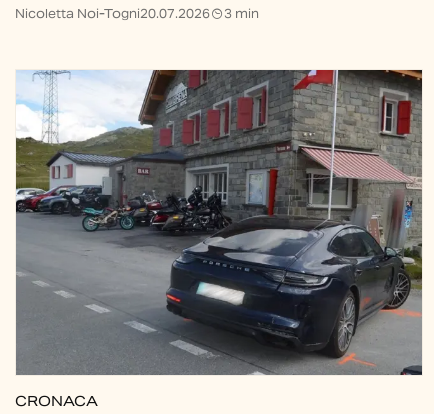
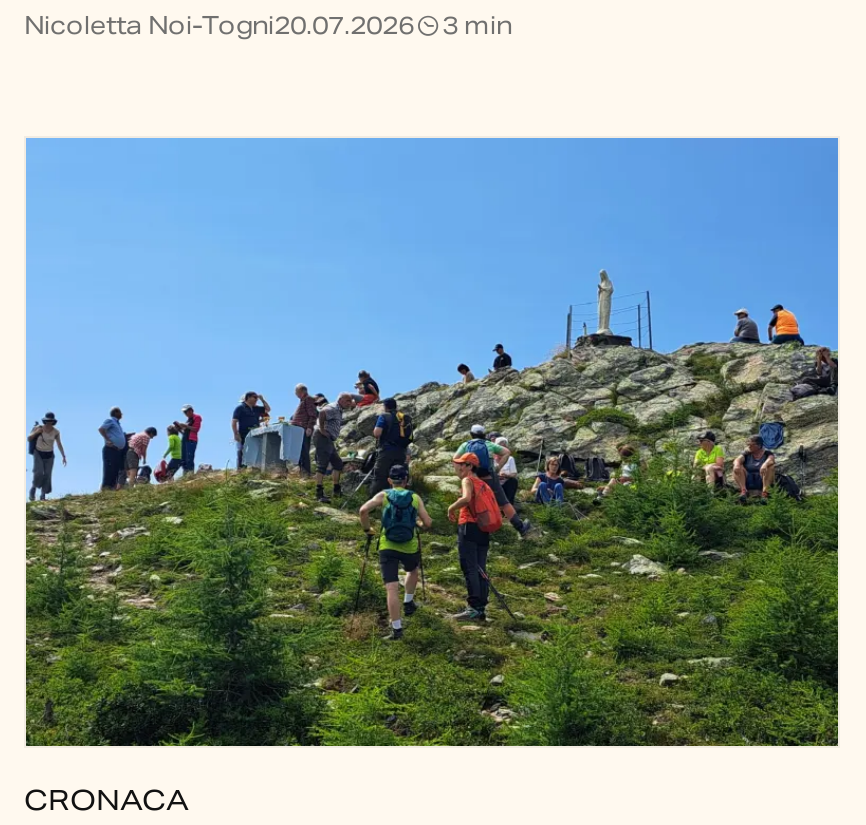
- [image]
+ [image]
